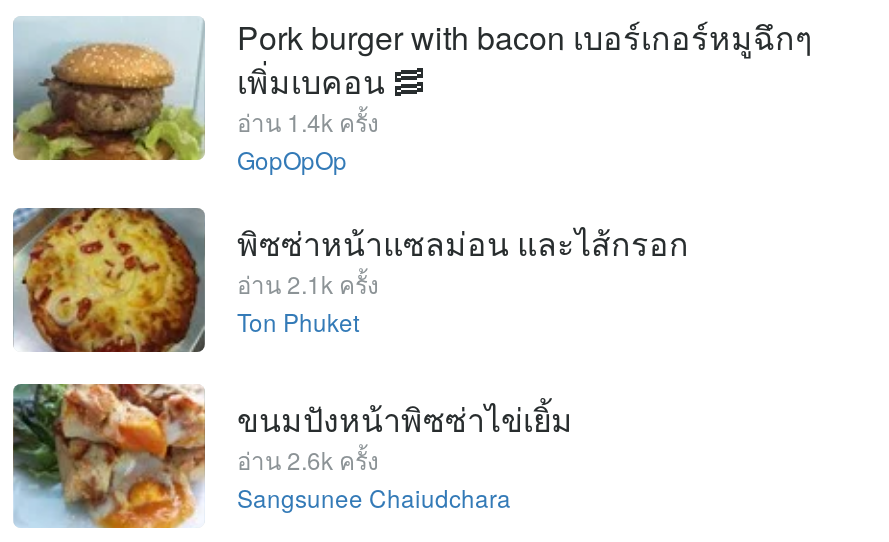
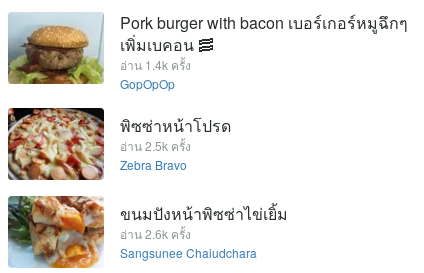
- [image]
- พิซซ่าหน้าแซลม่อน และไส้กรอก
- อ่าน 2.1k ครั้ง
- Ton Phuket
+ [image]
+ พิซซ่าหน้าโปรด
+ อ่าน 2.5k ครั้ง
+ Zebra Bravo
